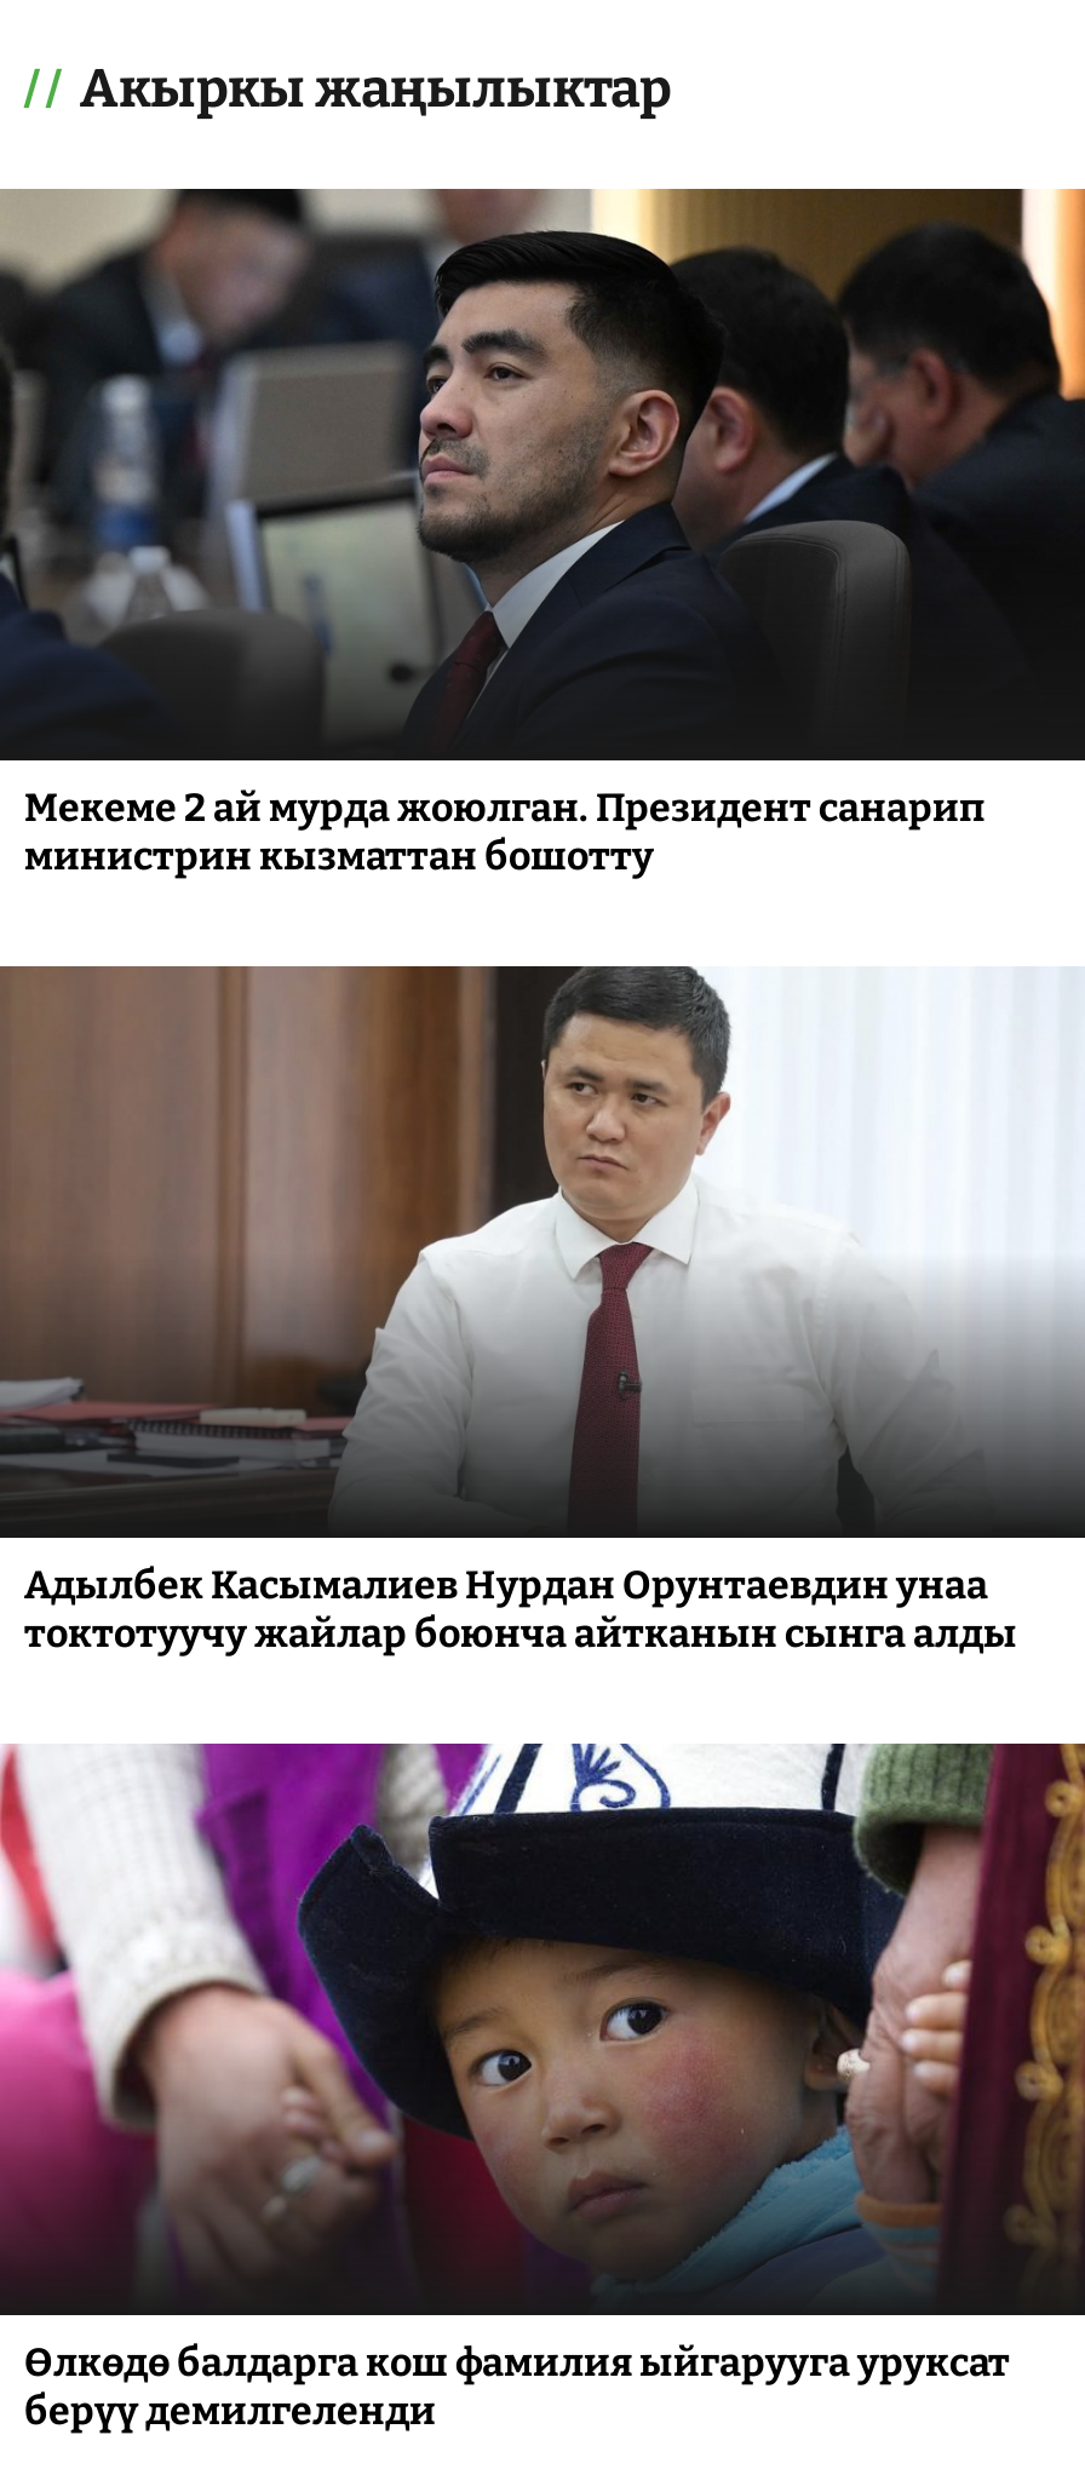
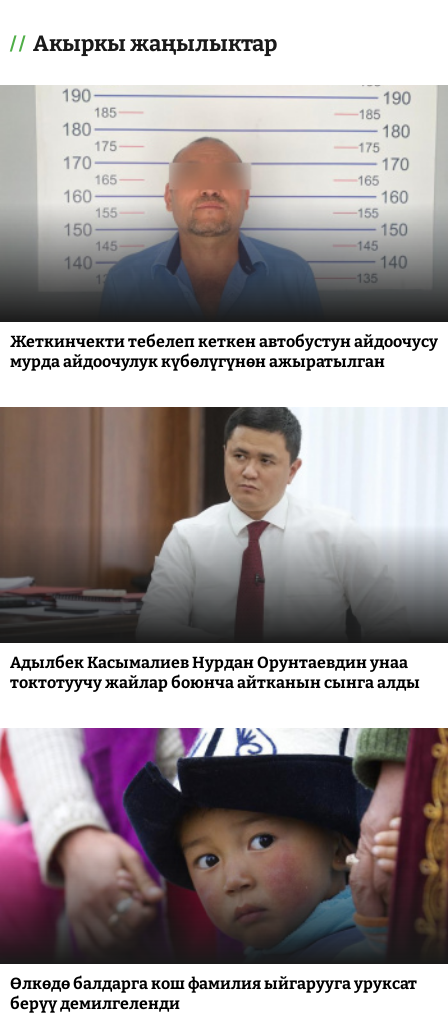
- [image]
- Мекеме 2 ай мурда жоюлган. Президент санарип
- министрин кызматтан бошотту
+ [image]
+ Жеткинчекти тебелеп кеткен автобустун айдоочусу
+ мурда айдоочулук күбөлүгүнөн ажыратылган
